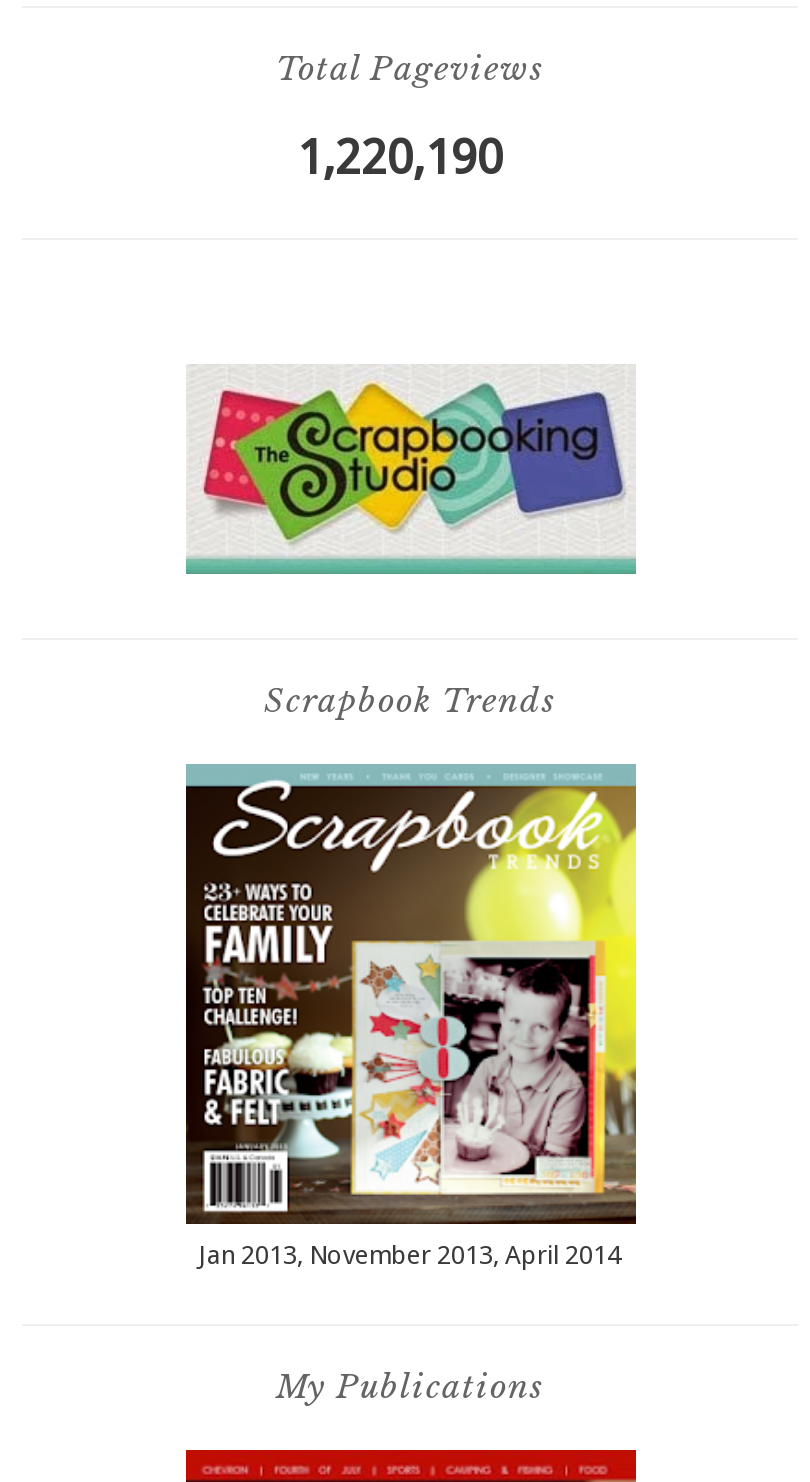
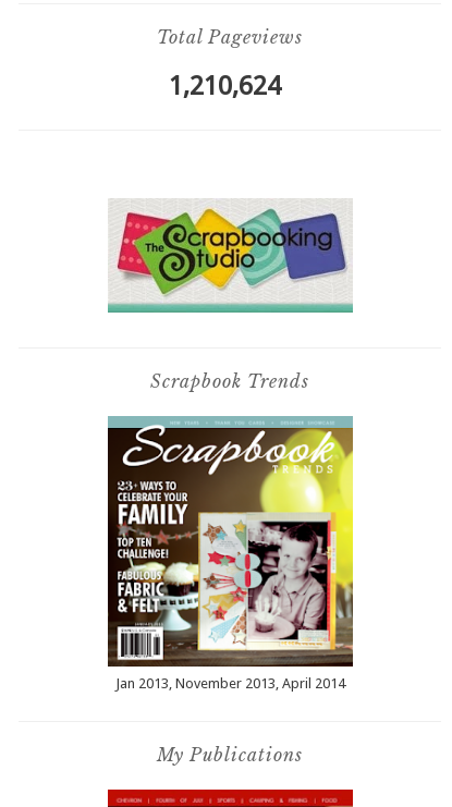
- 1,220,190
+ 1,210,624
